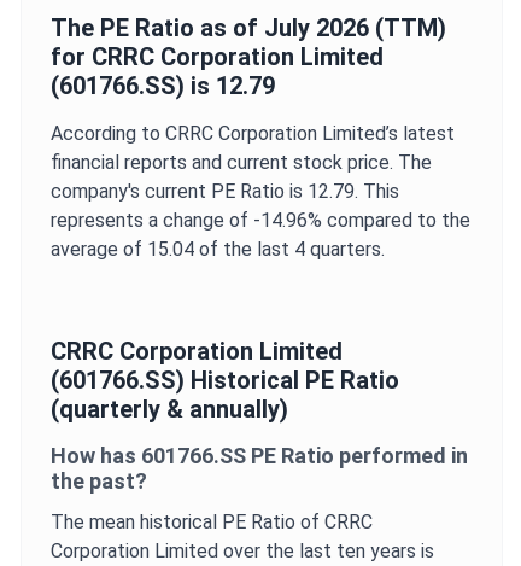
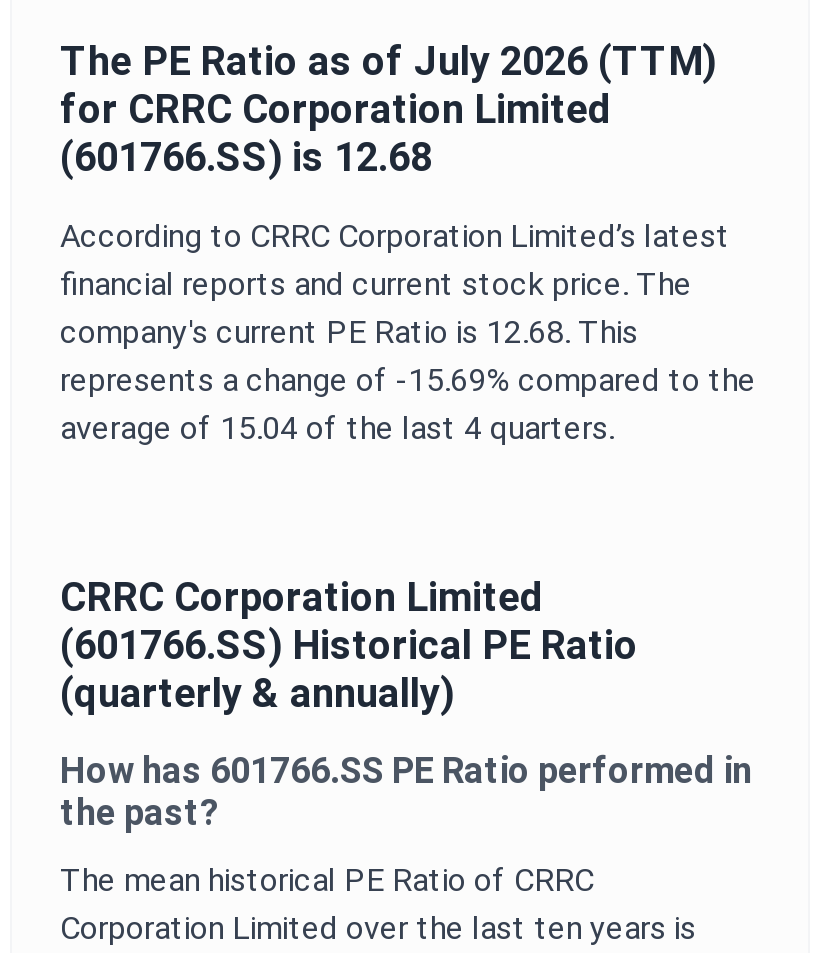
- (601766.SS) is 12.79
+ (601766.SS) is 12.68

- company's current PE Ratio is 12.79. This
+ company's current PE Ratio is 12.68. This

- represents a change of -14.96% compared to the
+ represents a change of -15.69% compared to the
